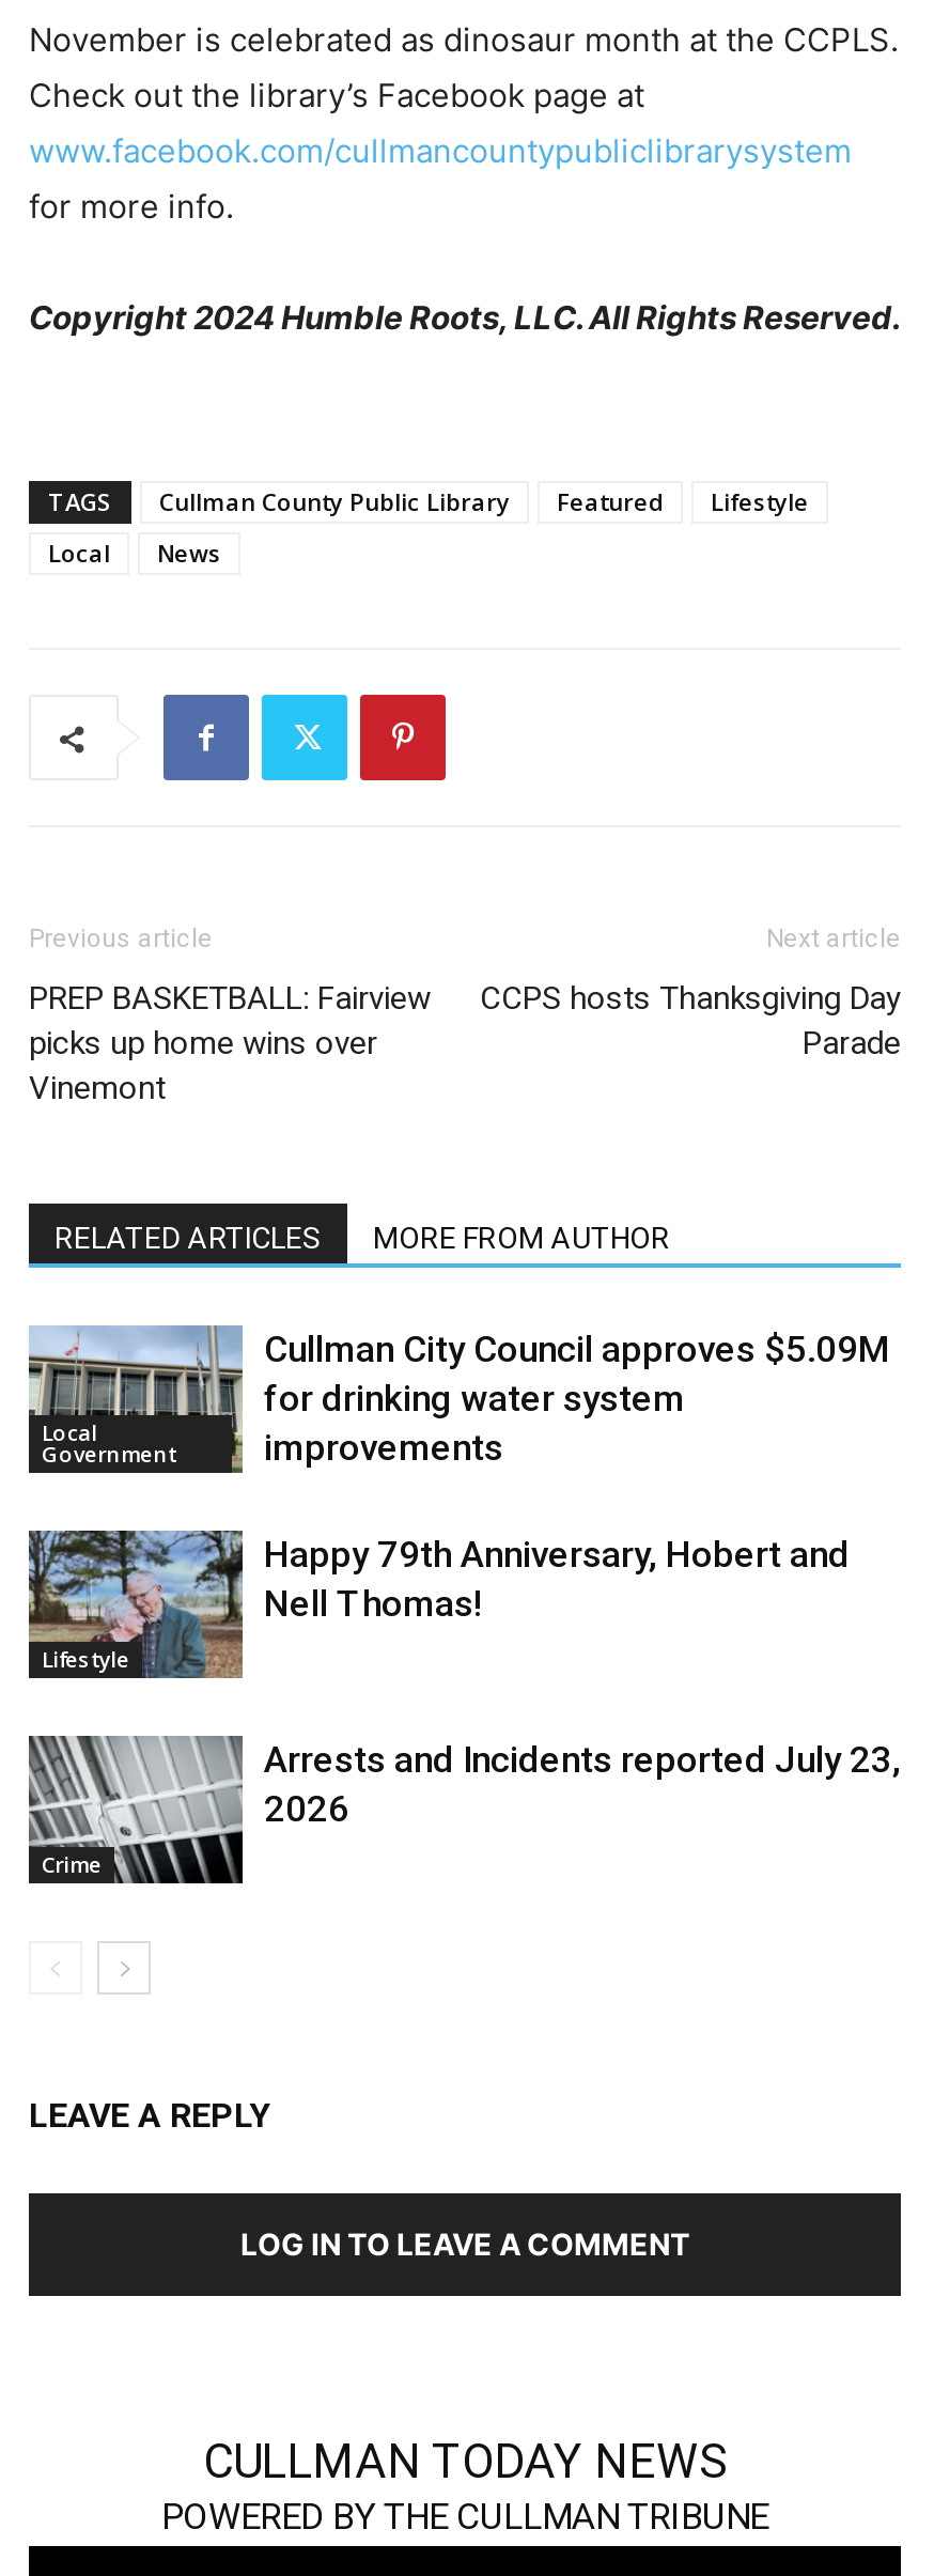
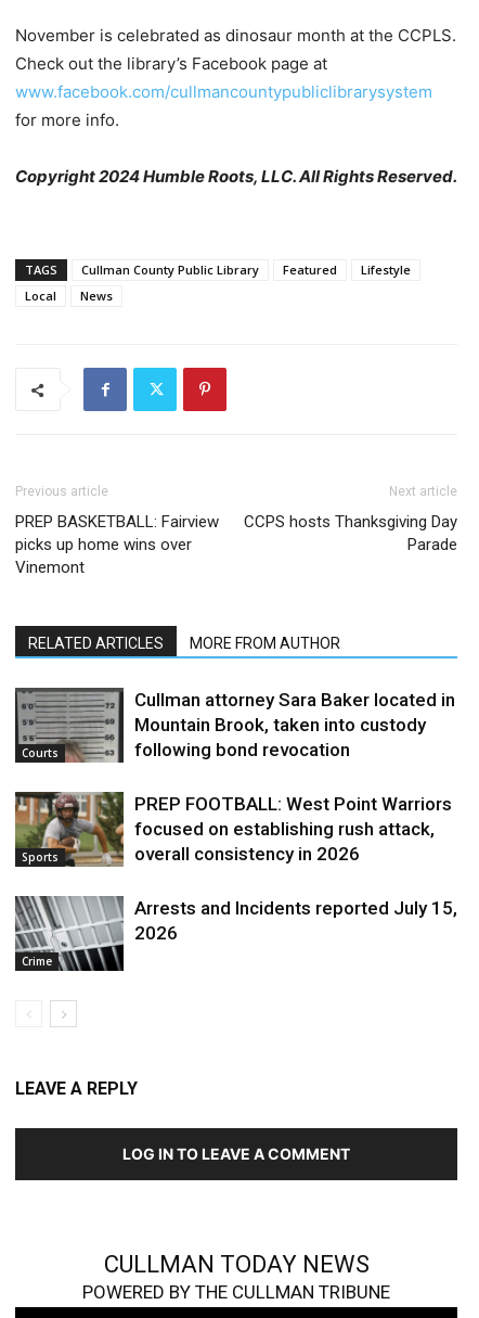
- [image]
- Local
- Government
+ [image]
+ Courts

- Cullman City Council approves $5.09M
- for drinking water system
- improvements
+ Cullman attorney Sara Baker located in
+ Mountain Brook, taken into custody
+ following bond revocation

- [image]
- Lifestyle
+ [image]
+ Sports

- Happy 79th Anniversary, Hobert and
- Nell Thomas!
+ PREP FOOTBALL: West Point Warriors
+ focused on establishing rush attack,
+ overall consistency in 2026

- Arrests and Incidents reported July 23,
+ Arrests and Incidents reported July 15,
